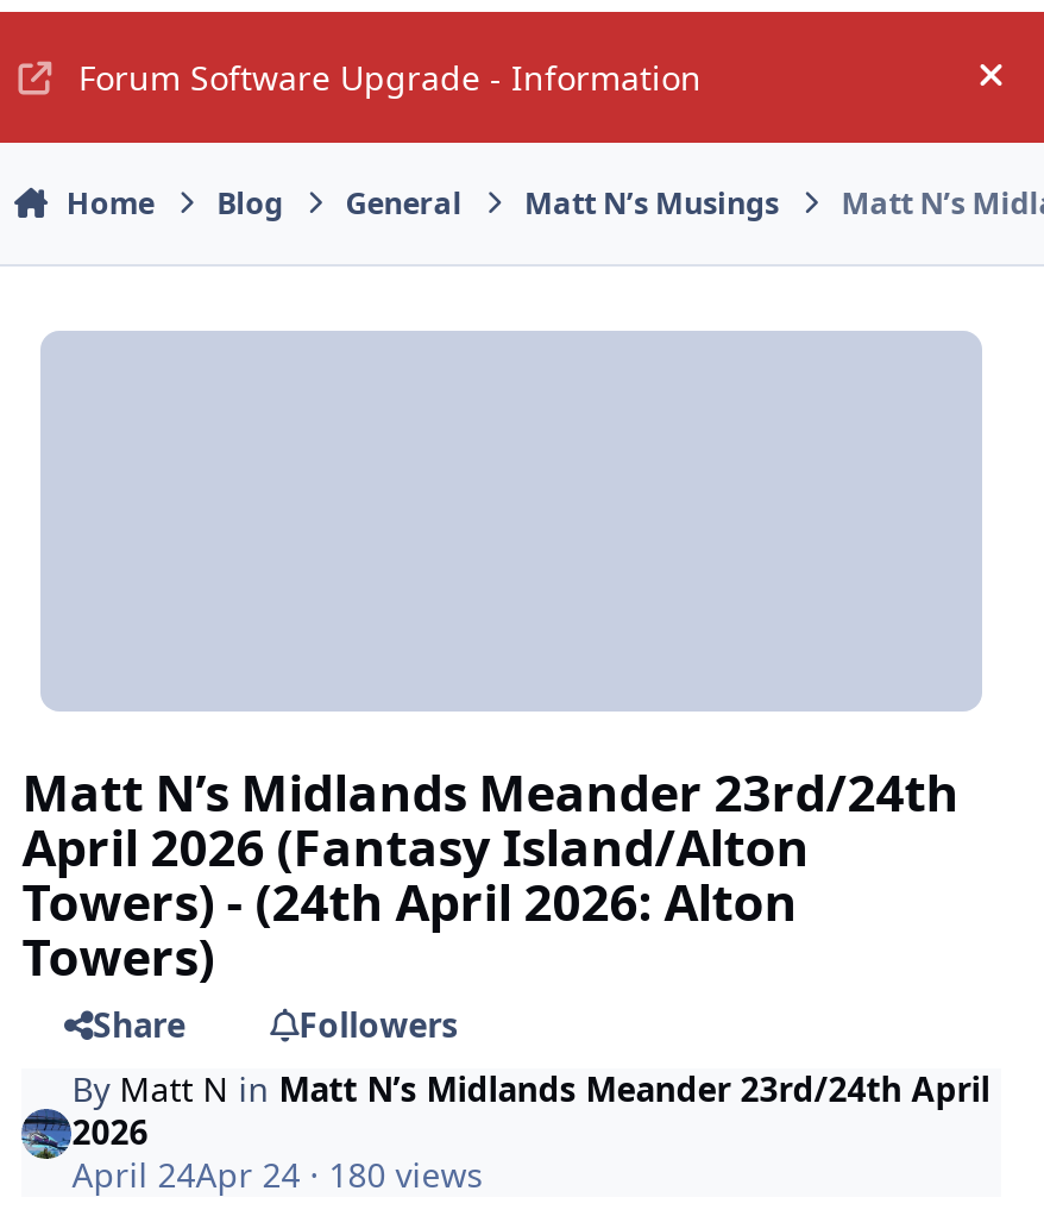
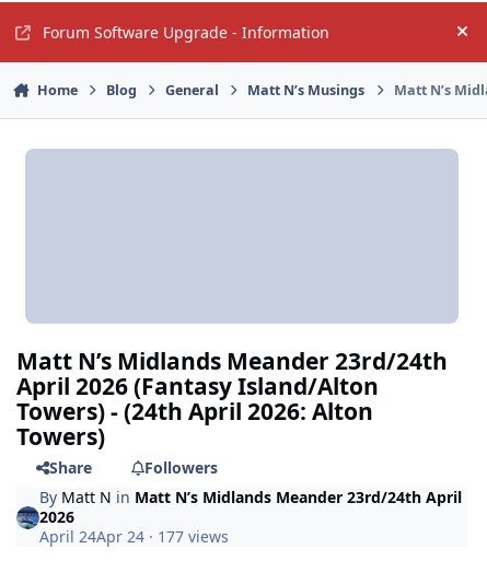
- April 24Apr 24 · 180 views
+ April 24Apr 24 · 177 views
